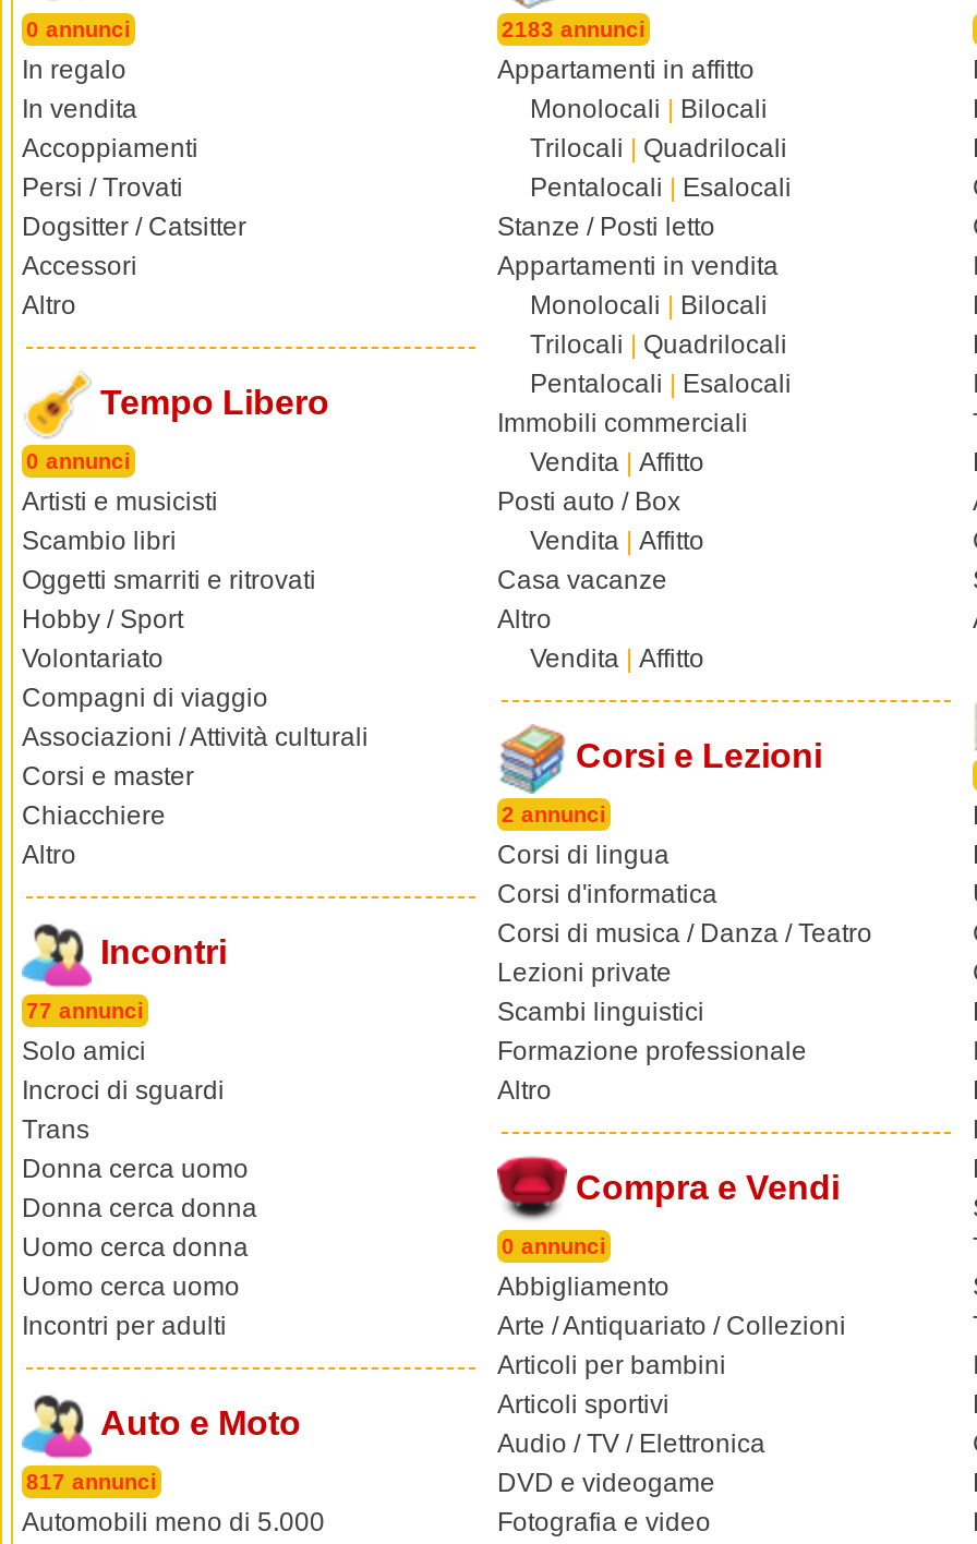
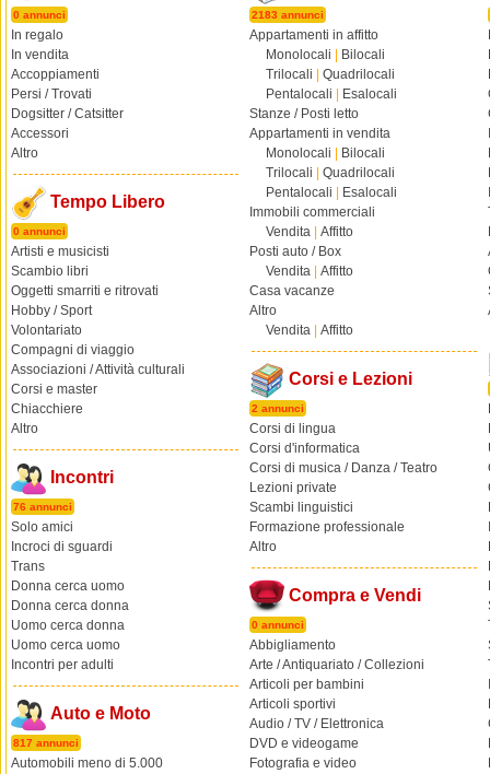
- 77 annunci
+ 76 annunci
